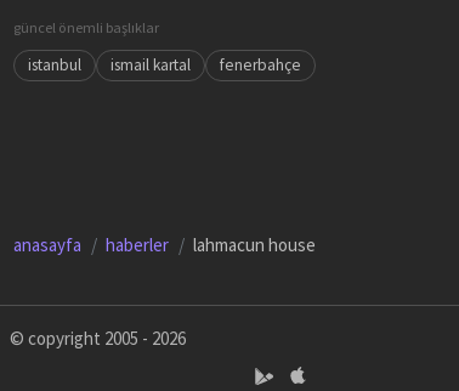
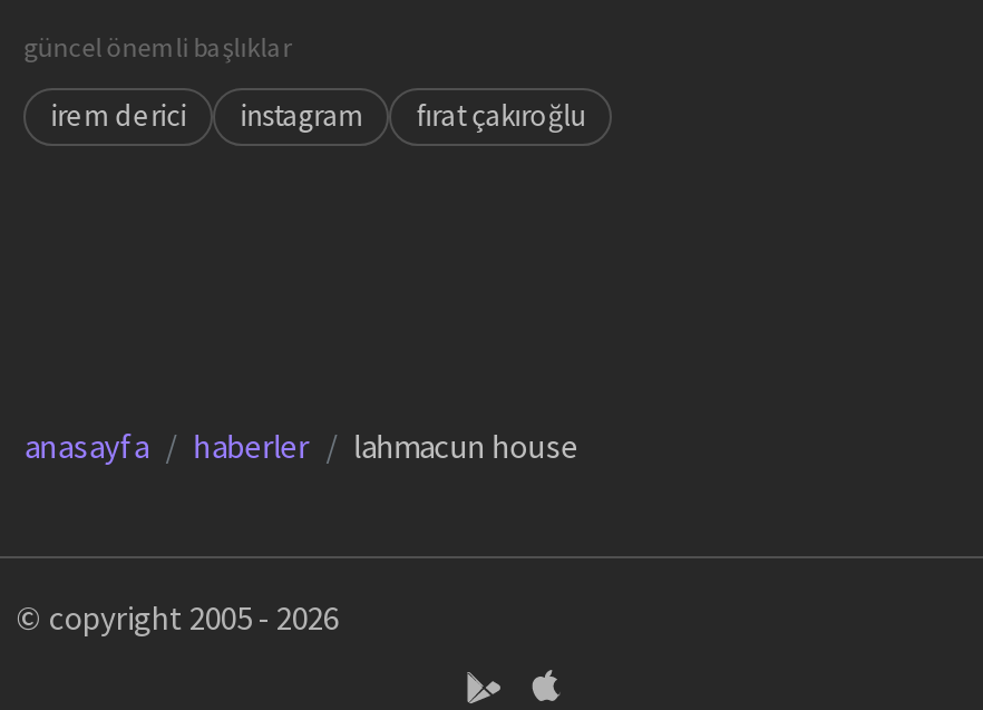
- istanbul
- ismail kartal
- fenerbahçe
+ irem derici
+ instagram
+ fırat çakıroğlu
